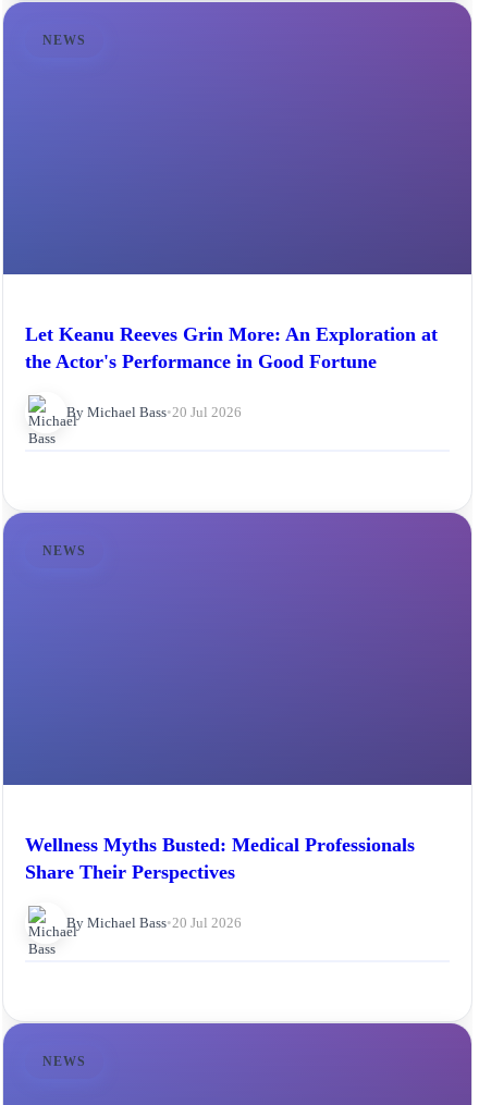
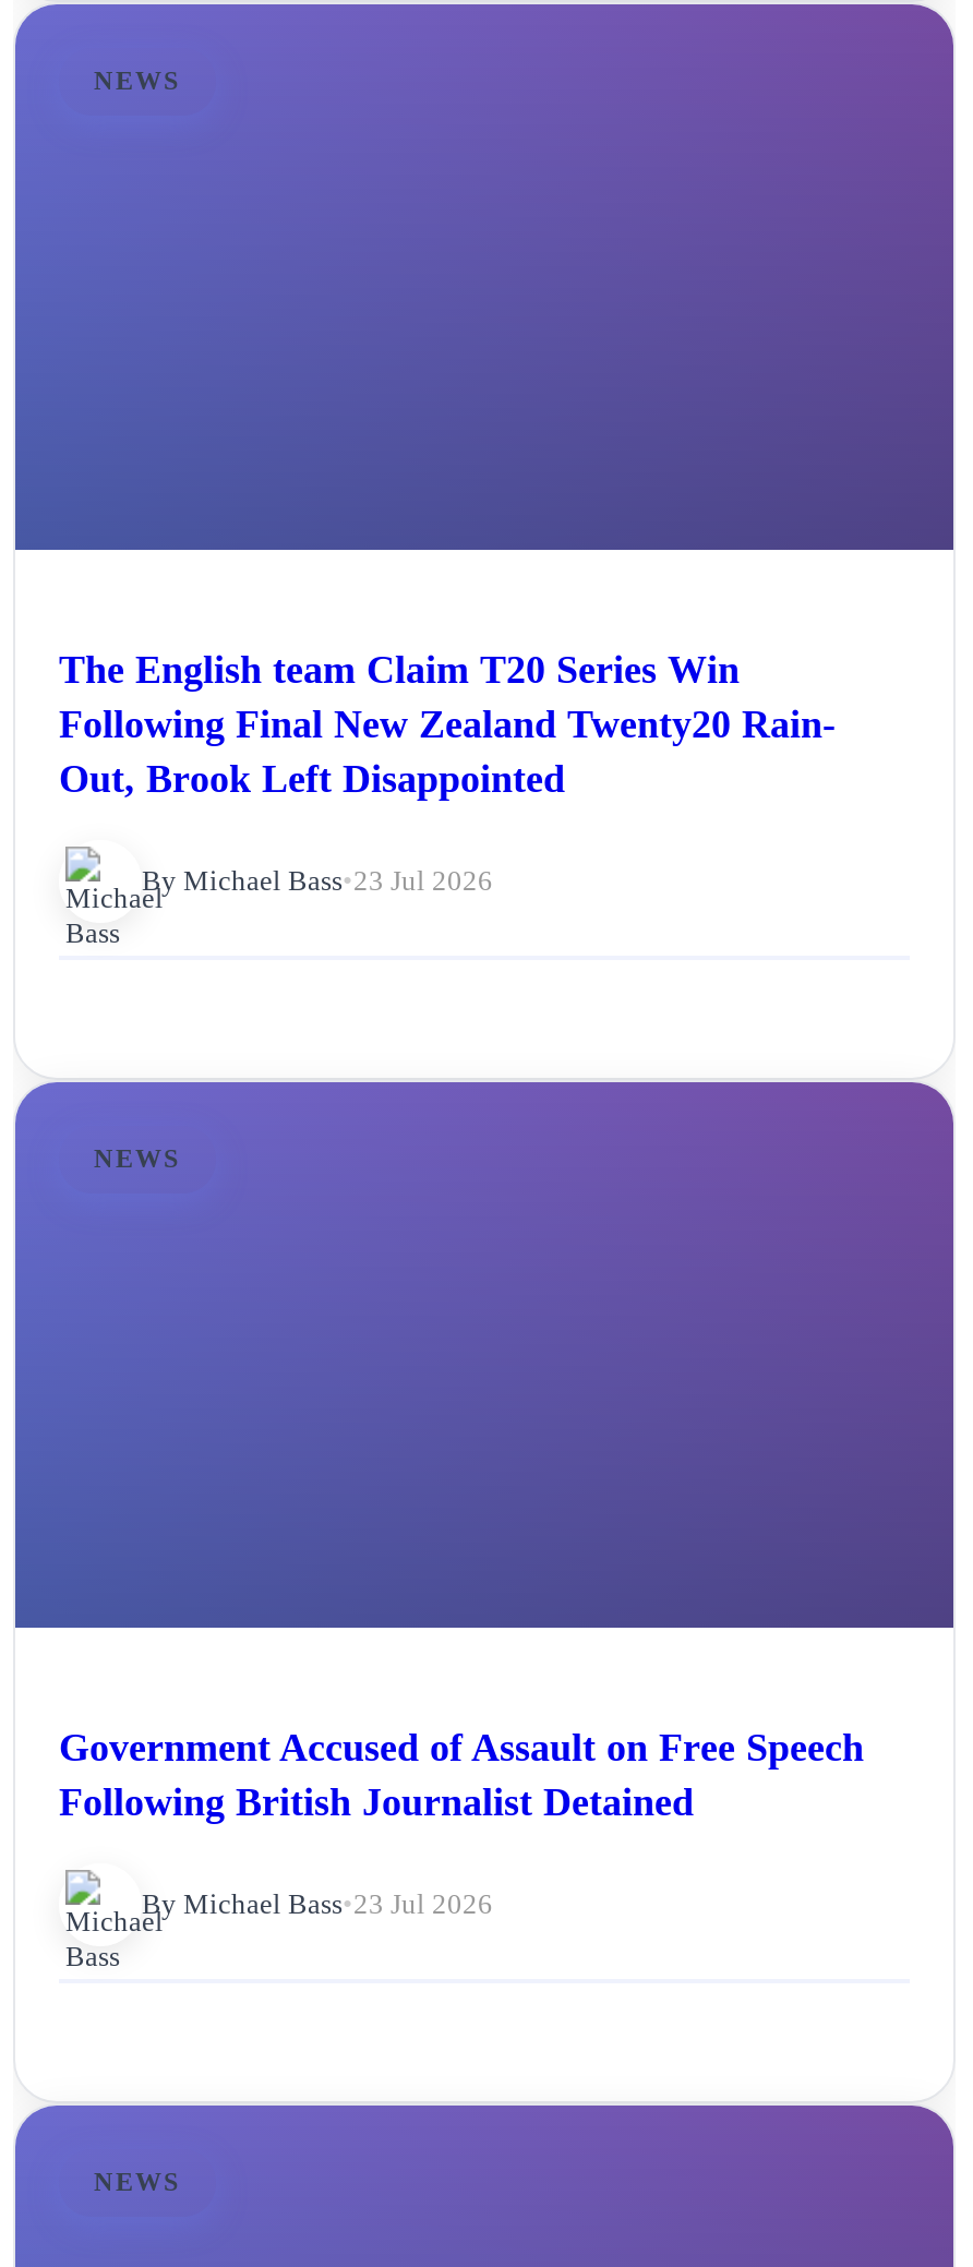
- Let Keanu Reeves Grin More: An Exploration at
- the Actor's Performance in Good Fortune
+ The English team Claim T20 Series Win
+ Following Final New Zealand Twenty20 Rain-
+ Out, Brook Left Disappointed

- By Michael Bass • 20 Jul 2026
+ By Michael Bass • 23 Jul 2026

- Wellness Myths Busted: Medical Professionals
- Share Their Perspectives
+ Government Accused of Assault on Free Speech
+ Following British Journalist Detained

- By Michael Bass • 20 Jul 2026
+ By Michael Bass • 23 Jul 2026
